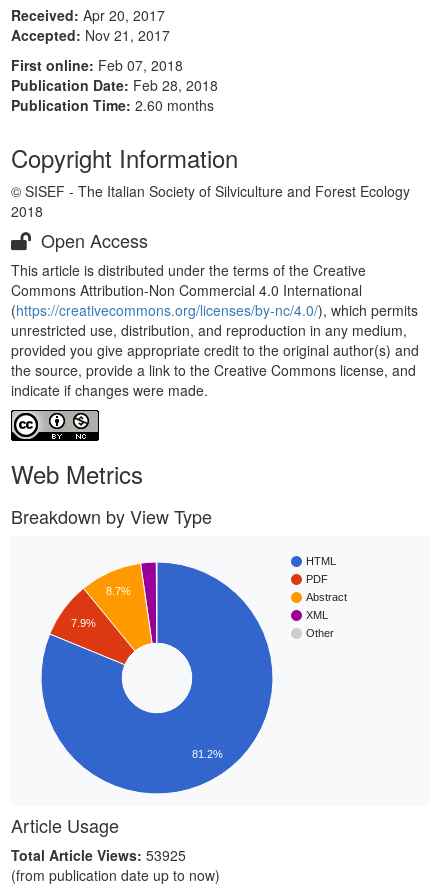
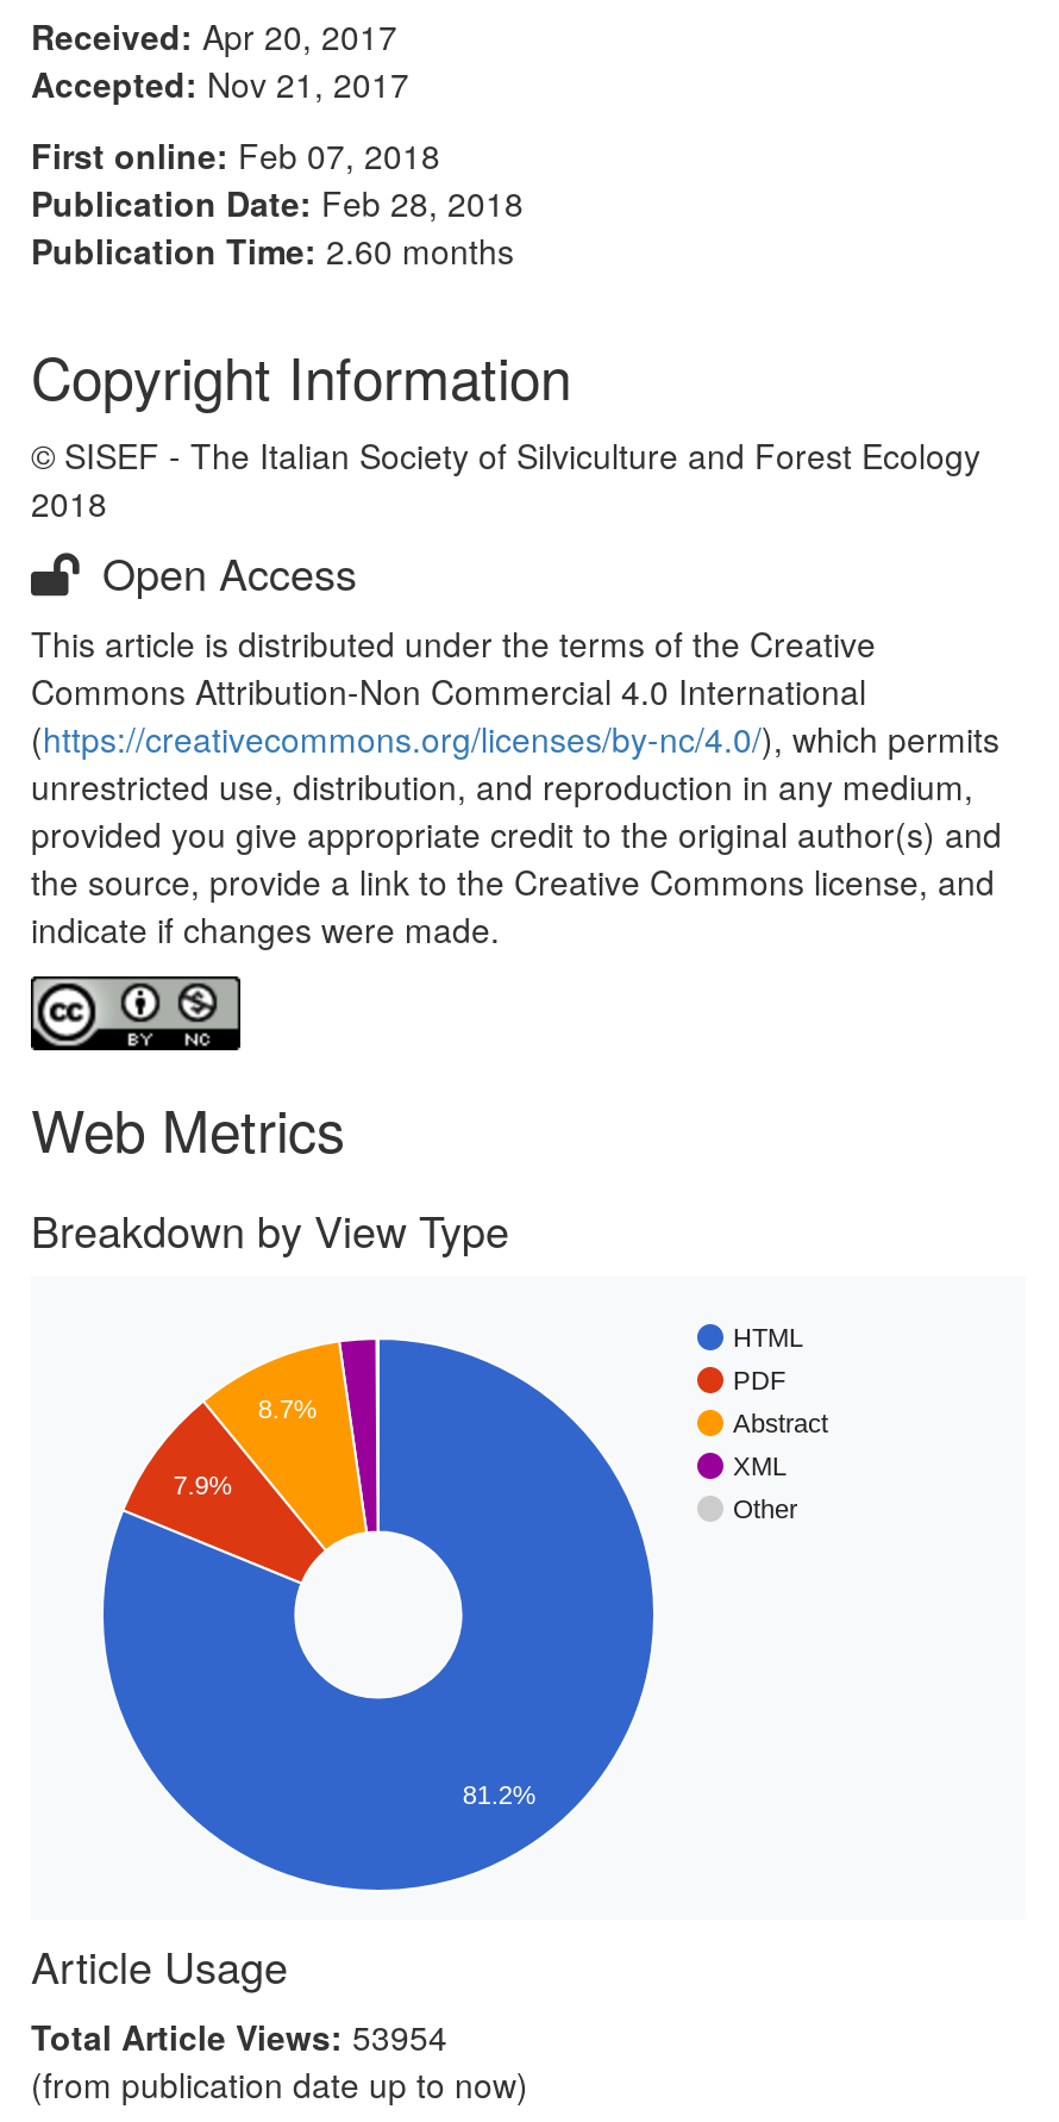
- Total Article Views: 53925
+ Total Article Views: 53954
